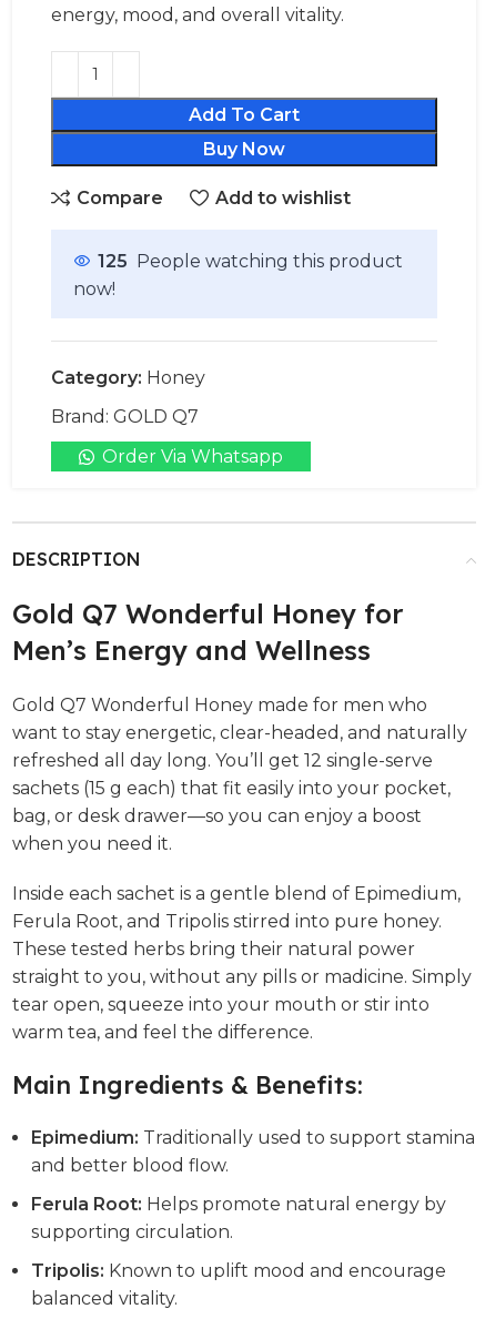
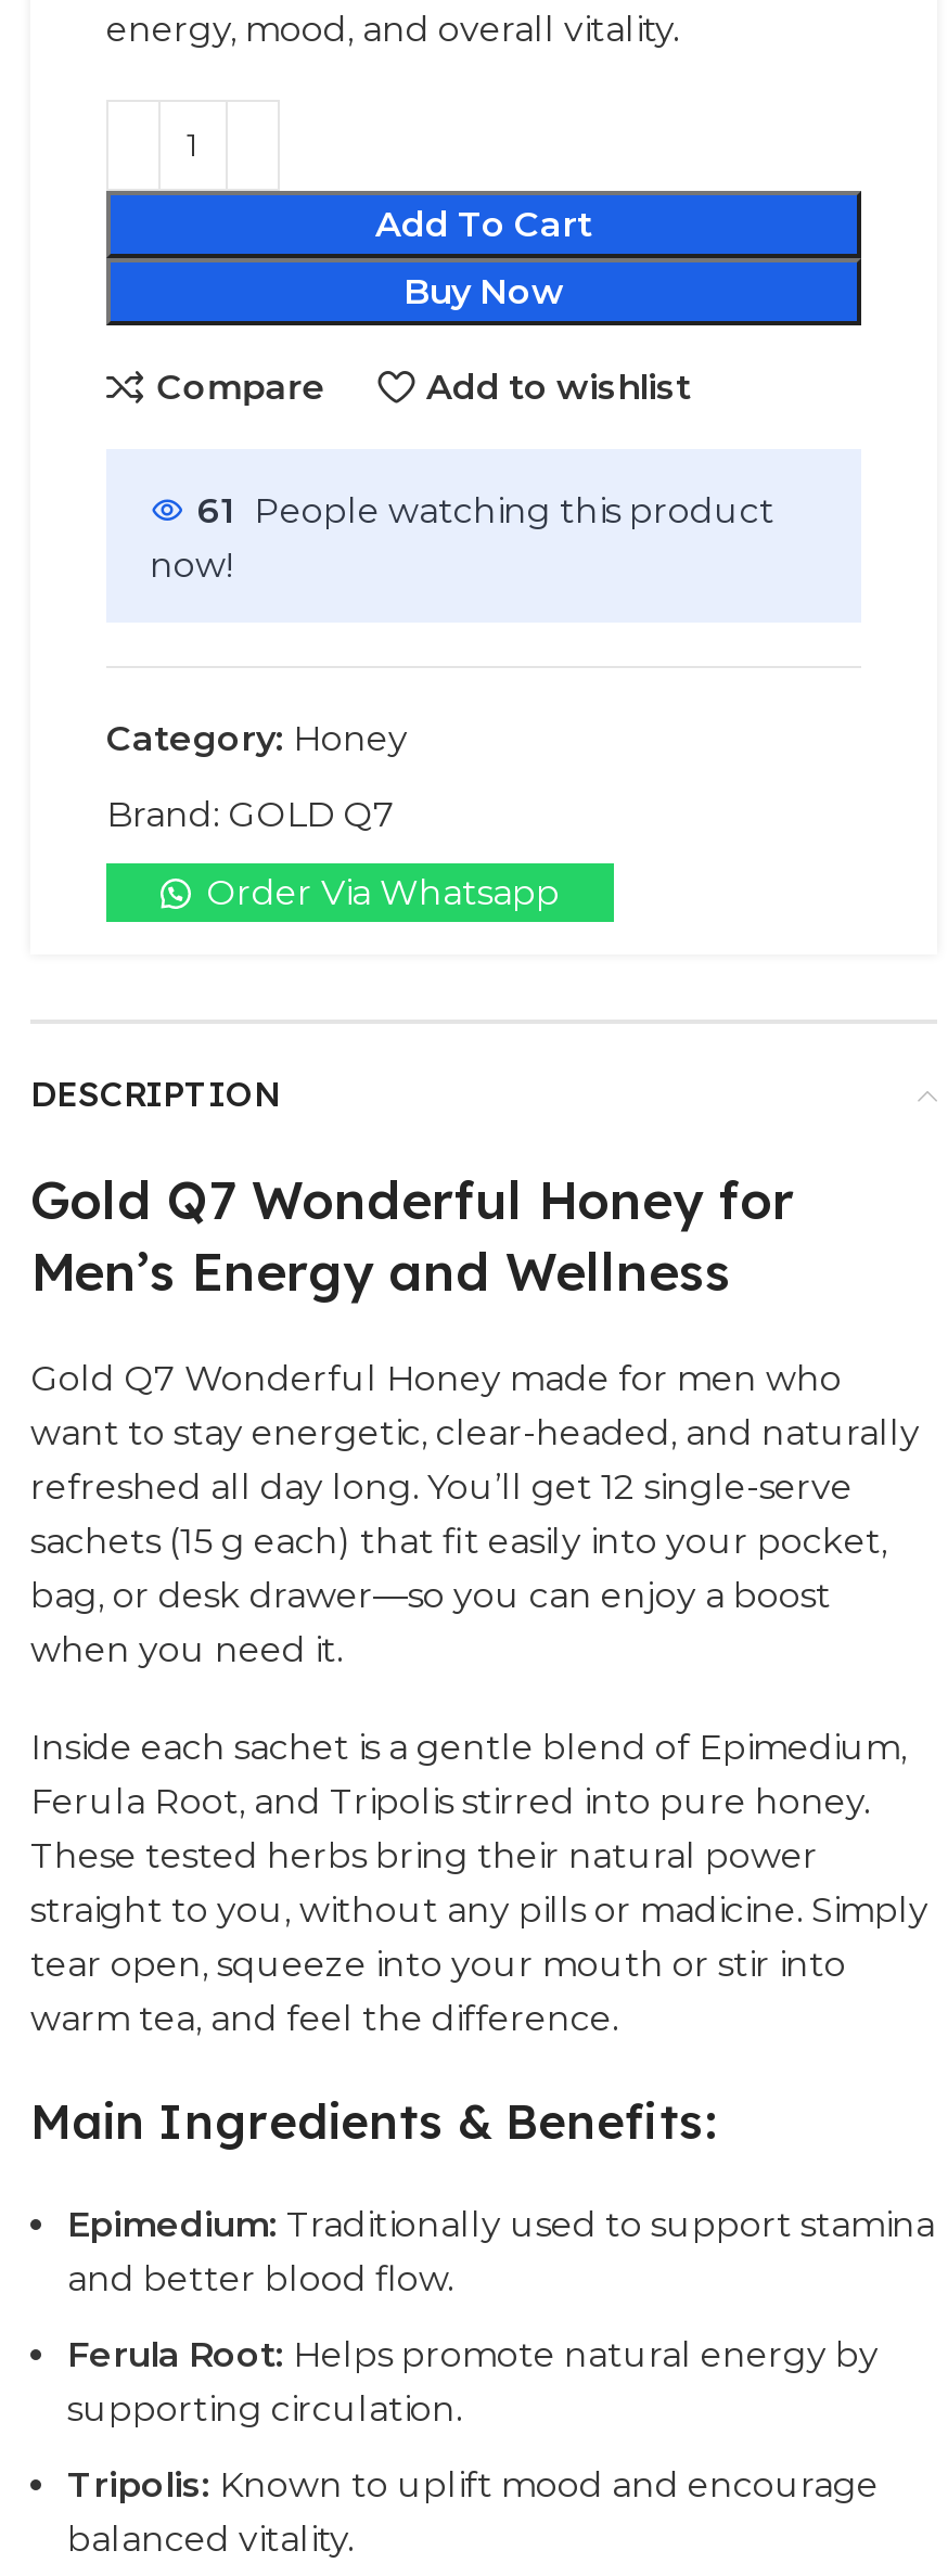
- 125 People watching this product
+ 61 People watching this product
